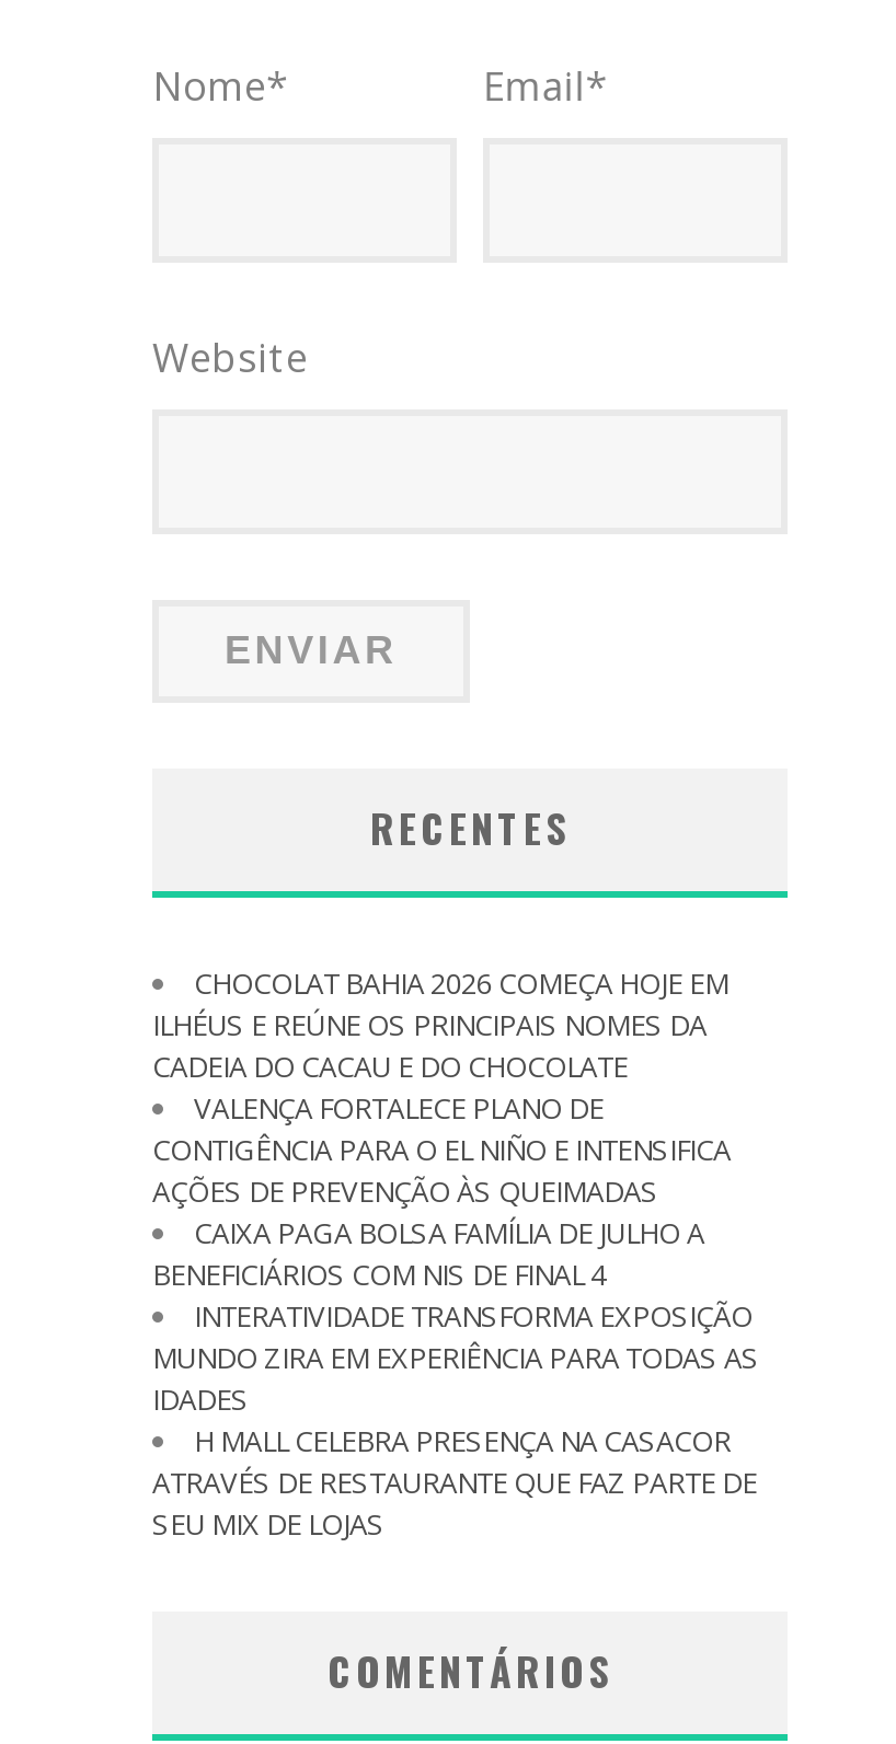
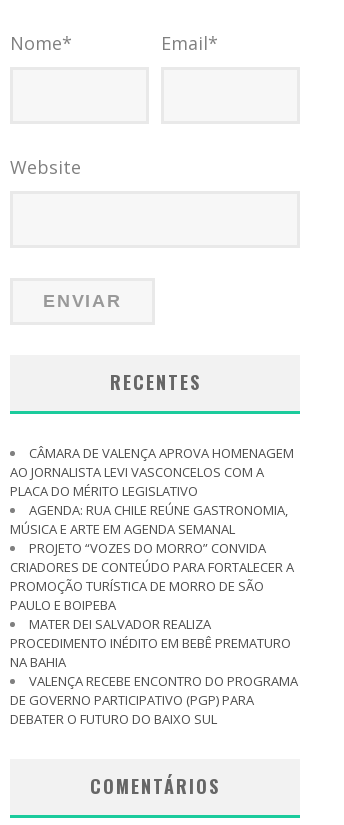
- CHOCOLAT BAHIA 2026 COMEÇA HOJE EM
- ILHÉUS E REÚNE OS PRINCIPAIS NOMES DA
- CADEIA DO CACAU E DO CHOCOLATE
- VALENÇA FORTALECE PLANO DE
- CONTIGÊNCIA PARA O EL NIÑO E INTENSIFICA
- AÇÕES DE PREVENÇÃO ÀS QUEIMADAS
- CAIXA PAGA BOLSA FAMÍLIA DE JULHO A
- BENEFICIÁRIOS COM NIS DE FINAL 4
- INTERATIVIDADE TRANSFORMA EXPOSIÇÃO
- MUNDO ZIRA EM EXPERIÊNCIA PARA TODAS AS
- IDADES
- H MALL CELEBRA PRESENÇA NA CASACOR
- ATRAVÉS DE RESTAURANTE QUE FAZ PARTE DE
- SEU MIX DE LOJAS
+ CÂMARA DE VALENÇA APROVA HOMENAGEM
+ AO JORNALISTA LEVI VASCONCELOS COM A
+ PLACA DO MÉRITO LEGISLATIVO
+ AGENDA: RUA CHILE REÚNE GASTRONOMIA,
+ MÚSICA E ARTE EM AGENDA SEMANAL
+ PROJETO “VOZES DO MORRO” CONVIDA
+ CRIADORES DE CONTEÚDO PARA FORTALECER A
+ PROMOÇÃO TURÍSTICA DE MORRO DE SÃO
+ PAULO E BOIPEBA
+ MATER DEI SALVADOR REALIZA
+ PROCEDIMENTO INÉDITO EM BEBÊ PREMATURO
+ NA BAHIA
+ VALENÇA RECEBE ENCONTRO DO PROGRAMA
+ DE GOVERNO PARTICIPATIVO (PGP) PARA
+ DEBATER O FUTURO DO BAIXO SUL
